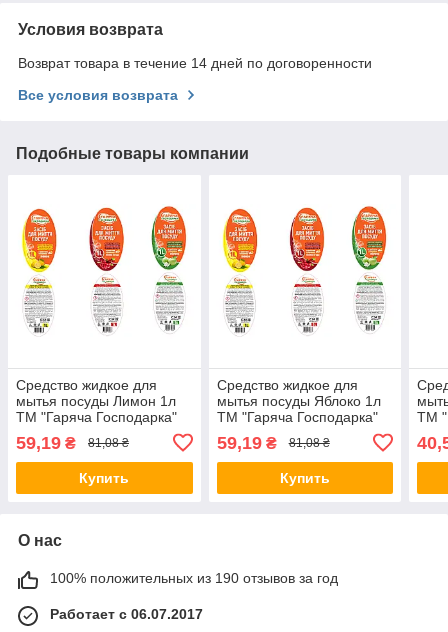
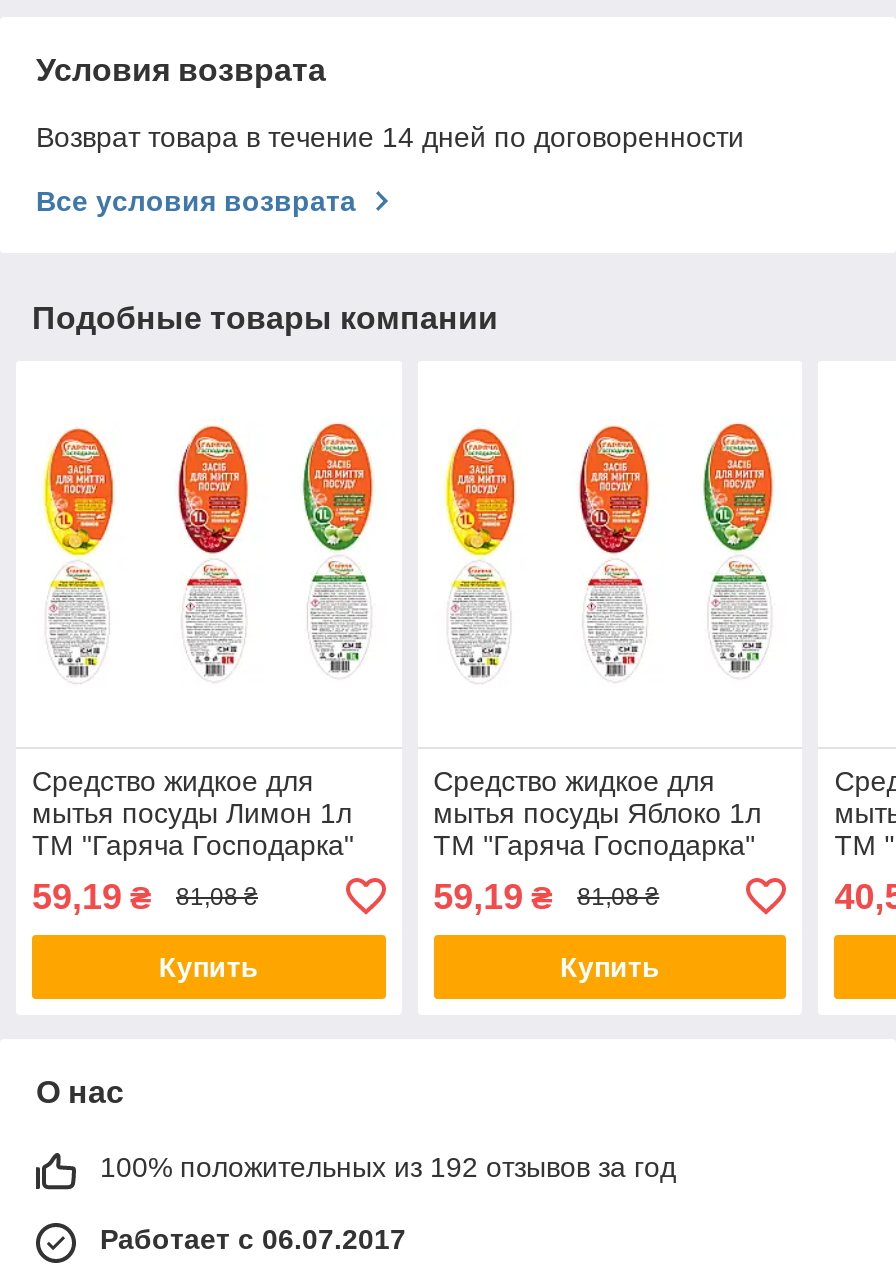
- 100% положительных из 190 отзывов за год
+ 100% положительных из 192 отзывов за год
